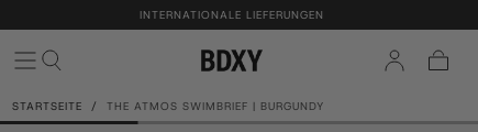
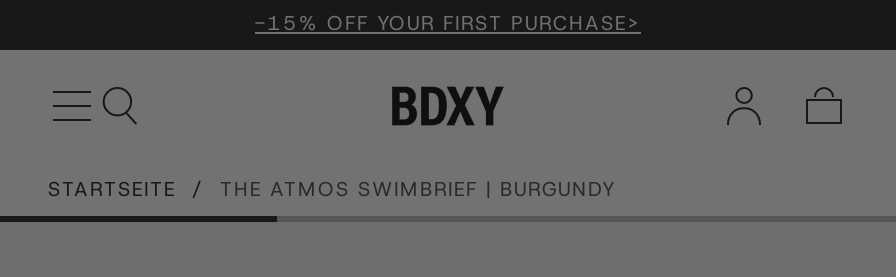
- INTERNATIONALE LIEFERUNGEN
+ -15% OFF YOUR FIRST PURCHASE>
